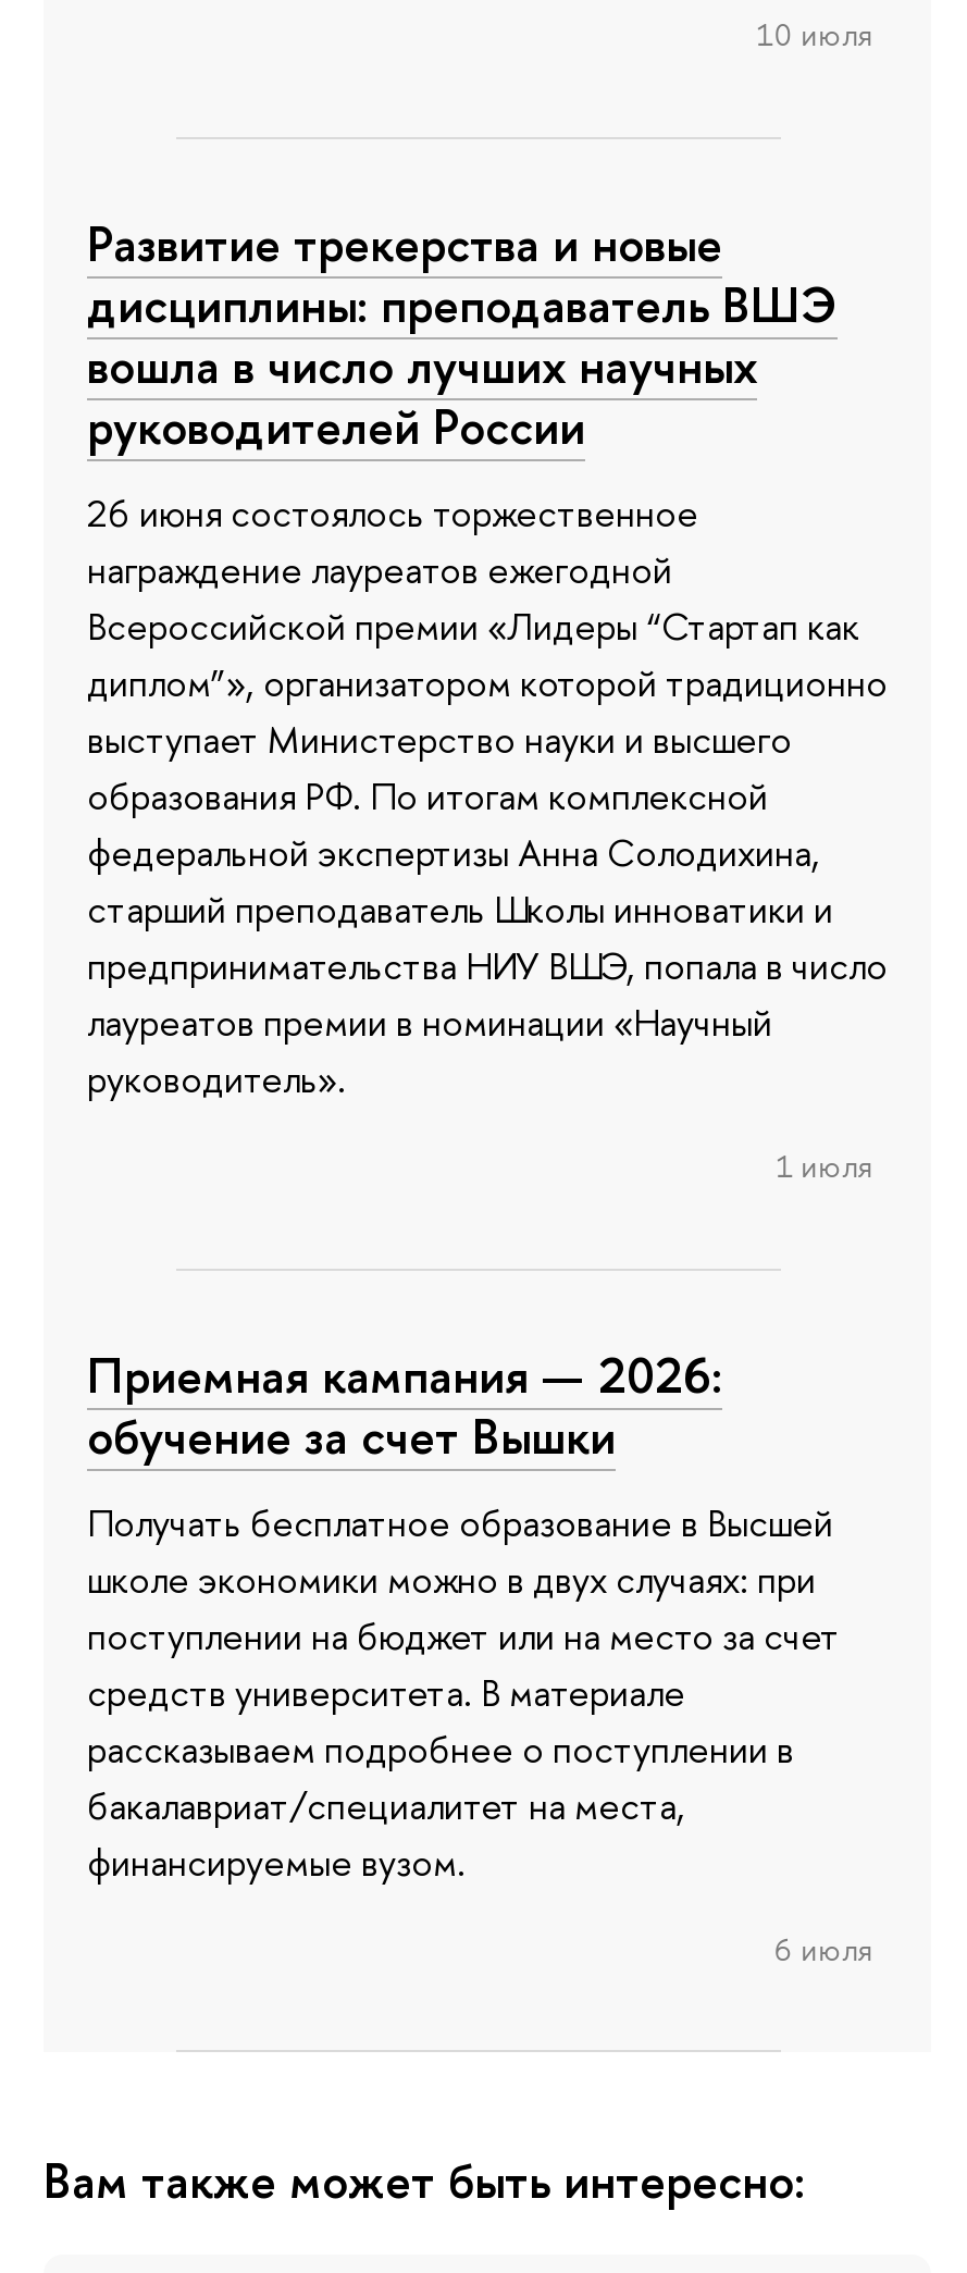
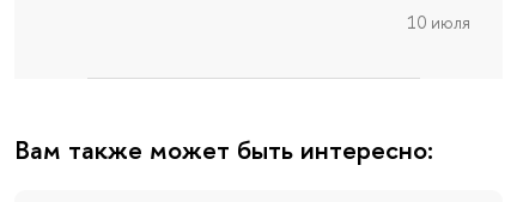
- Развитие трекерства и новые
- дисциплины: преподаватель ВШЭ
- вошла в число лучших научных
- руководителей России
- 26 июня состоялось торжественное
- награждение лауреатов ежегодной
- Всероссийской премии «Лидеры “Стартап как
- диплом”», организатором которой традиционно
- выступает Министерство науки и высшего
- образования РФ. По итогам комплексной
- федеральной экспертизы Анна Солодихина,
- старший преподаватель Школы инноватики и
- предпринимательства НИУ ВШЭ, попала в число
- лауреатов премии в номинации «Научный
- руководитель».
- 1 июля
- Приемная кампания — 2026:
- обучение за счет Вышки
- Получать бесплатное образование в Высшей
- школе экономики можно в двух случаях: при
- поступлении на бюджет или на место за счет
- средств университета. В материале
- рассказываем подробнее о поступлении в
- бакалавриат/специалитет на места,
- финансируемые вузом.
- 6 июля
